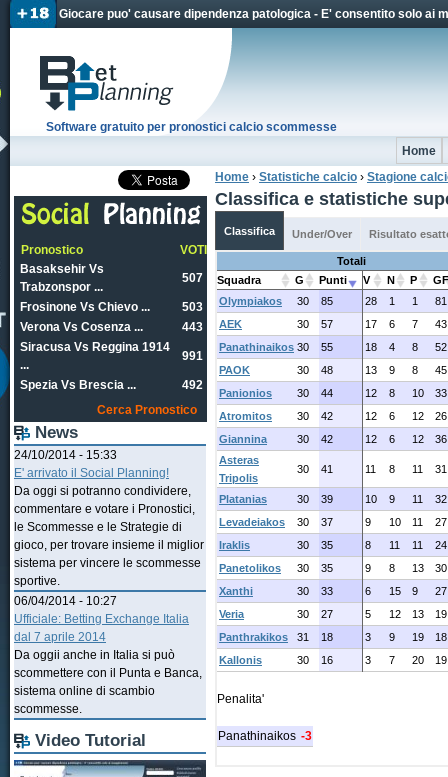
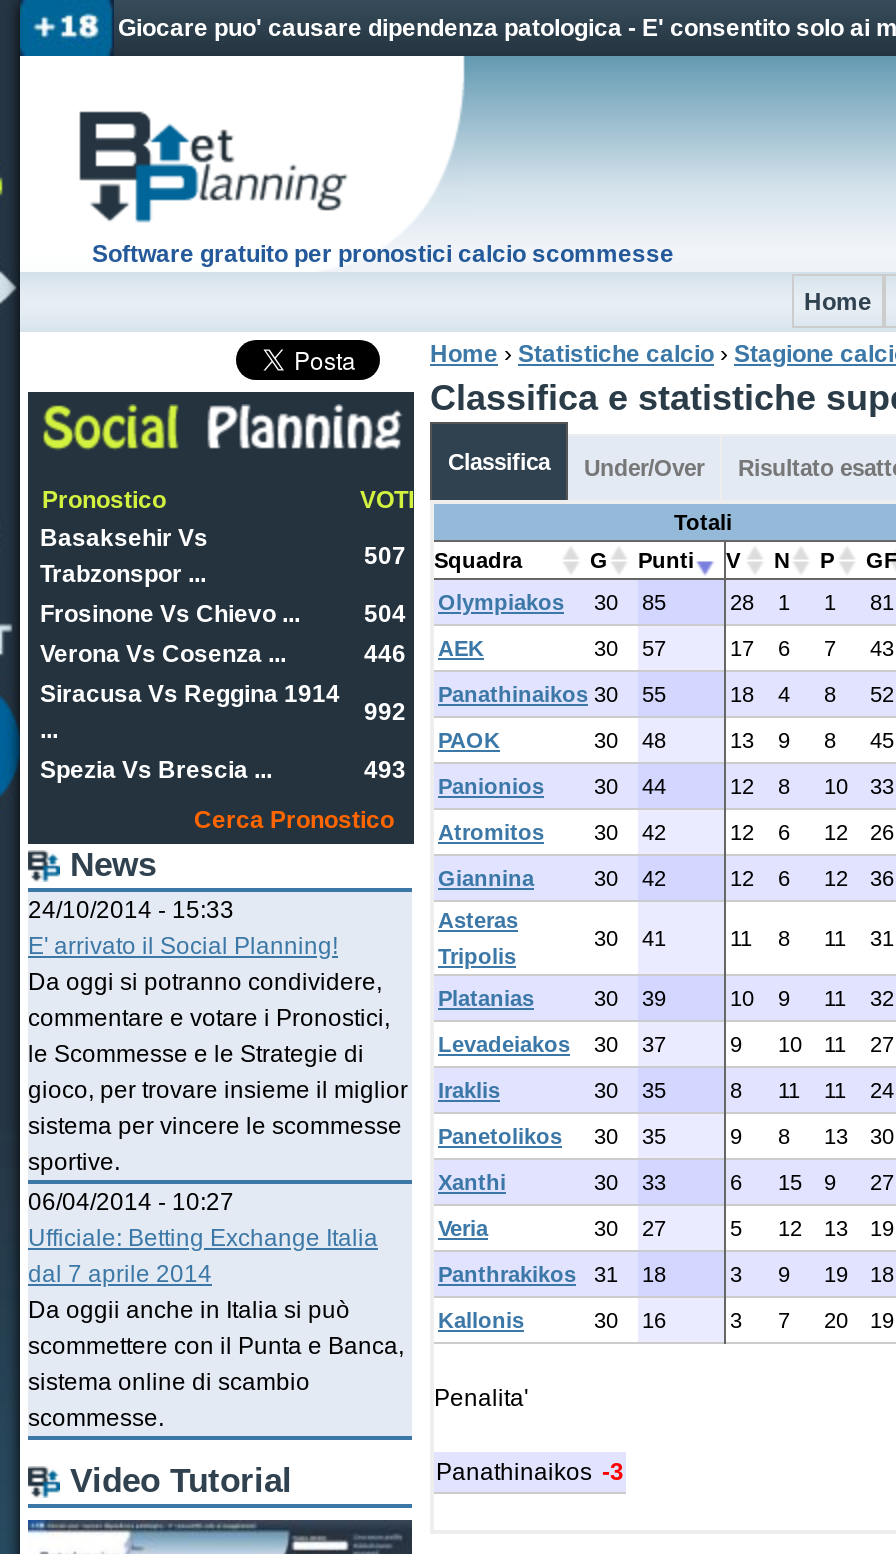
- 503 Olympiakos 30 85
+ 504 Olympiakos 30 85

- 443 AEK
+ 446 AEK

- 991
+ 992

- 492
+ 493
